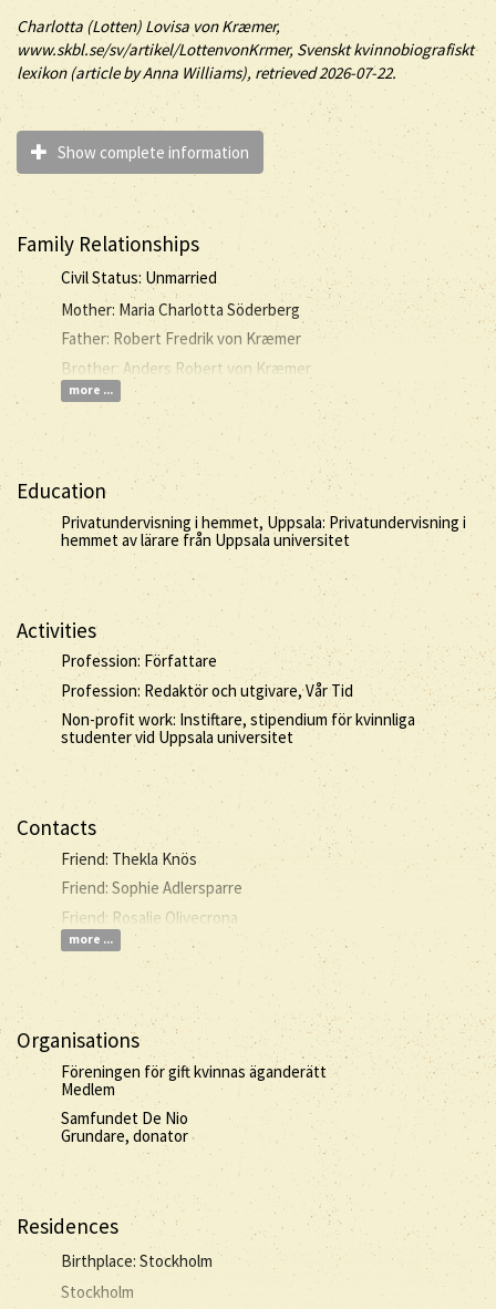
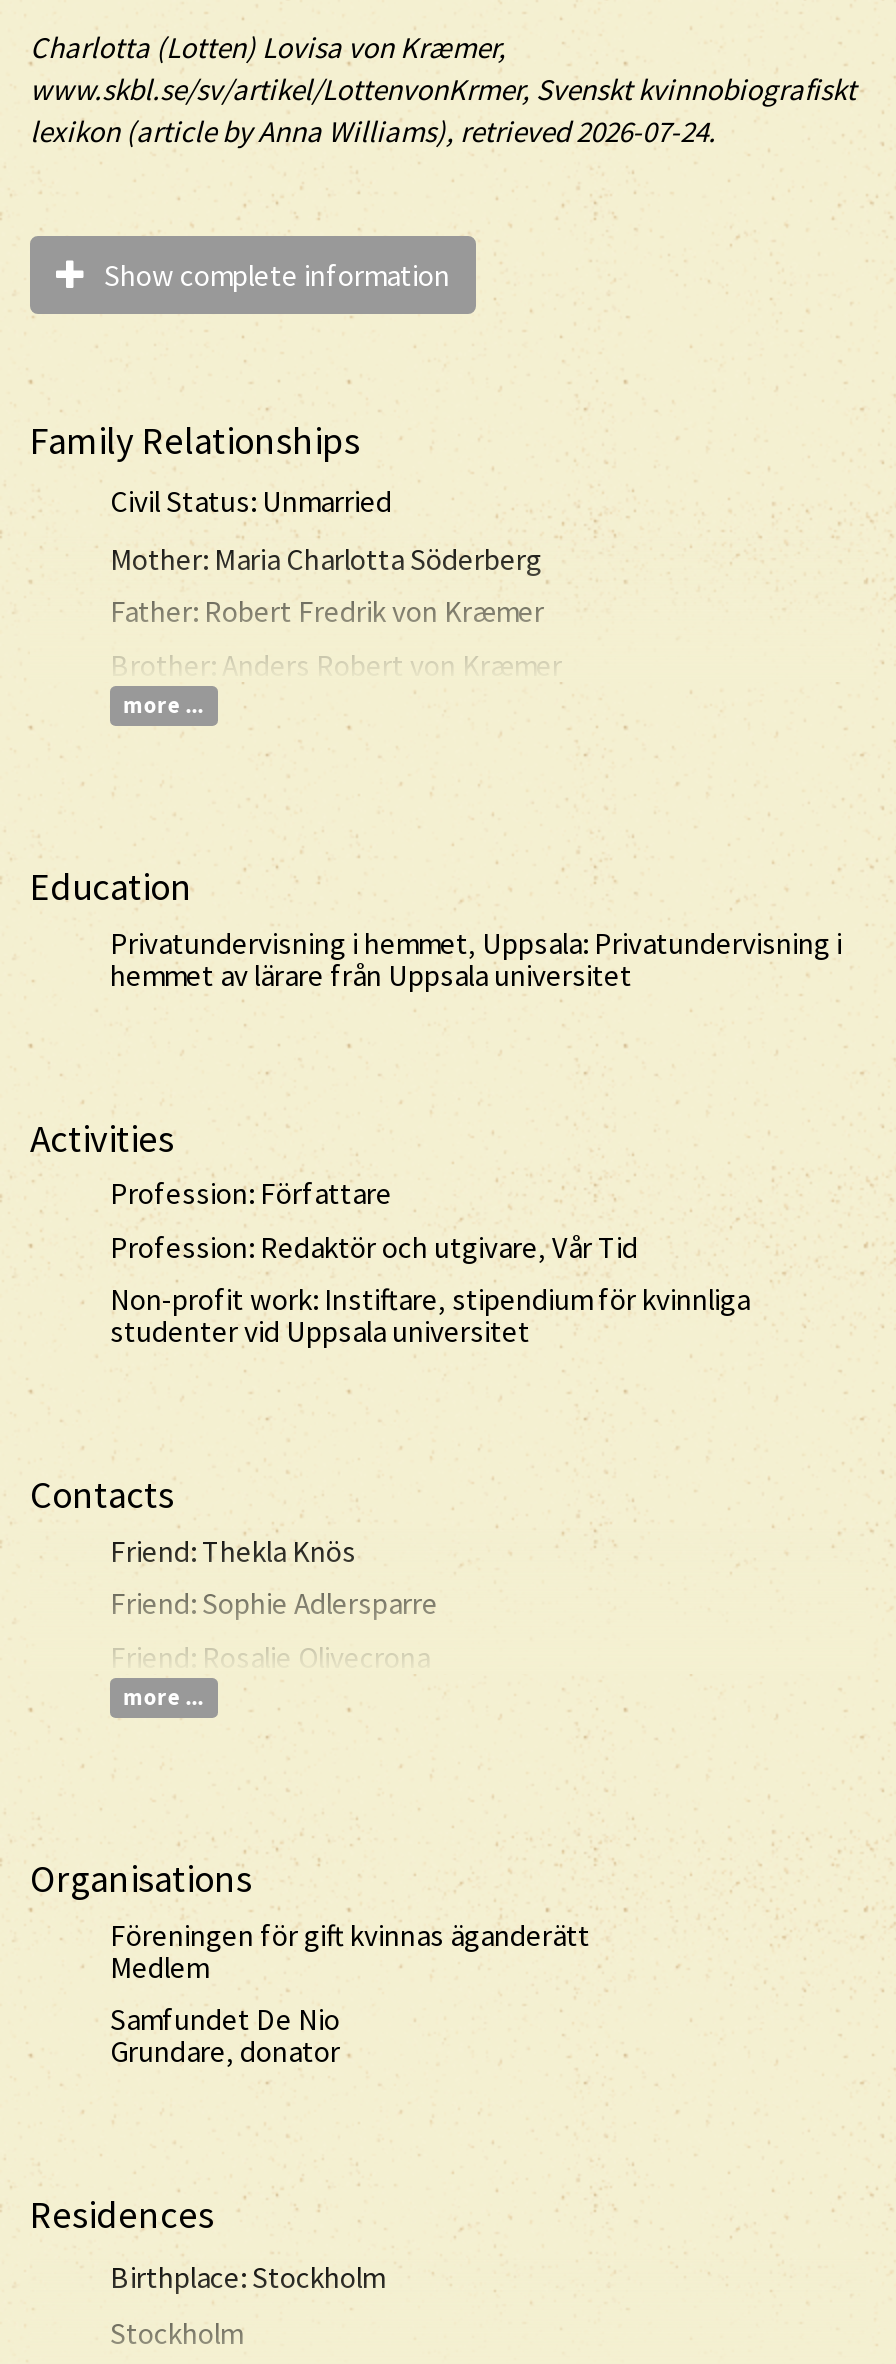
- lexikon (article byAnna Williams), retrieved 2026-07-22.
+ lexikon (article byAnna Williams), retrieved 2026-07-24.
